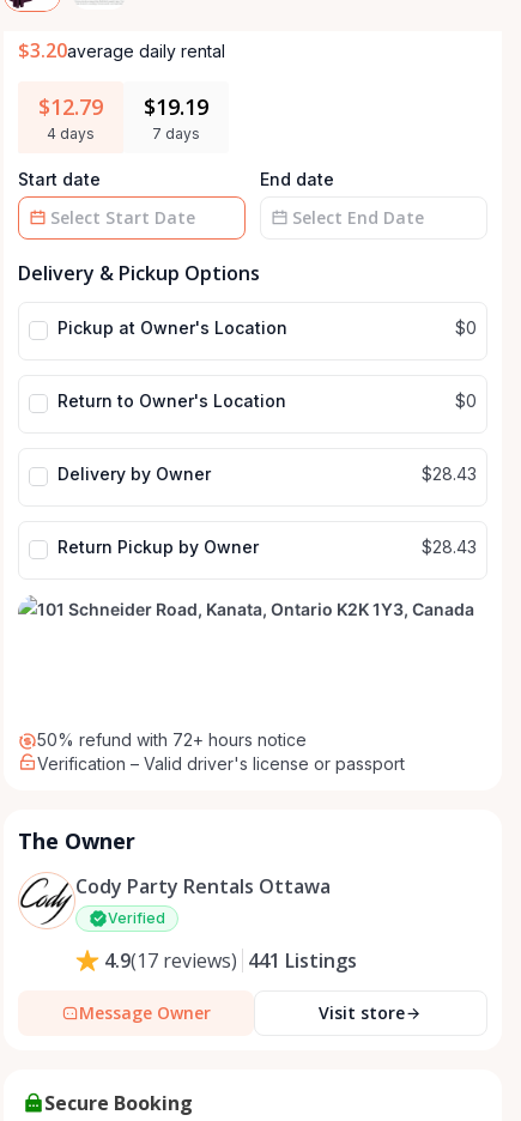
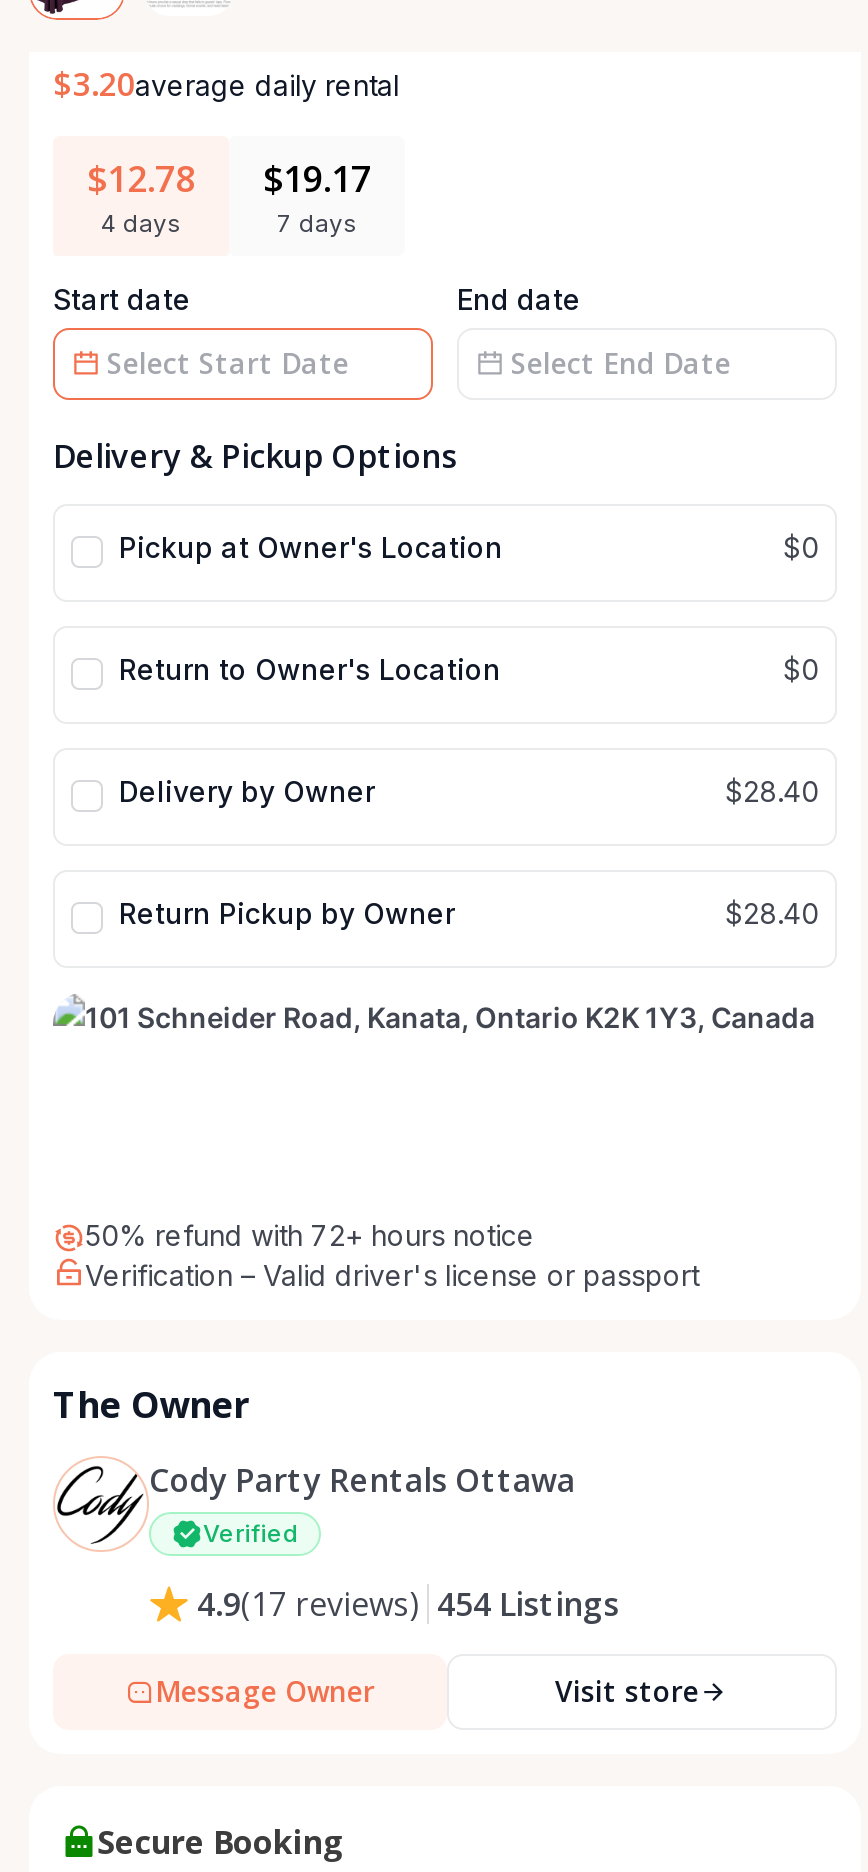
- $12.79
+ $12.78

- $19.19
+ $19.17

- $28.43
+ $28.40

- $28.43
+ $28.40

- 4.9(17 reviews) 441 Listings
+ 4.9(17 reviews) 454 Listings
